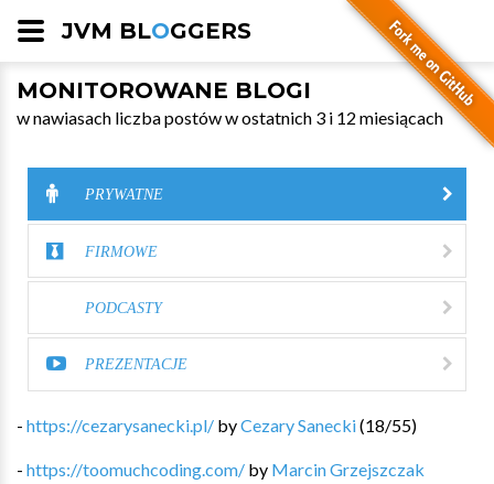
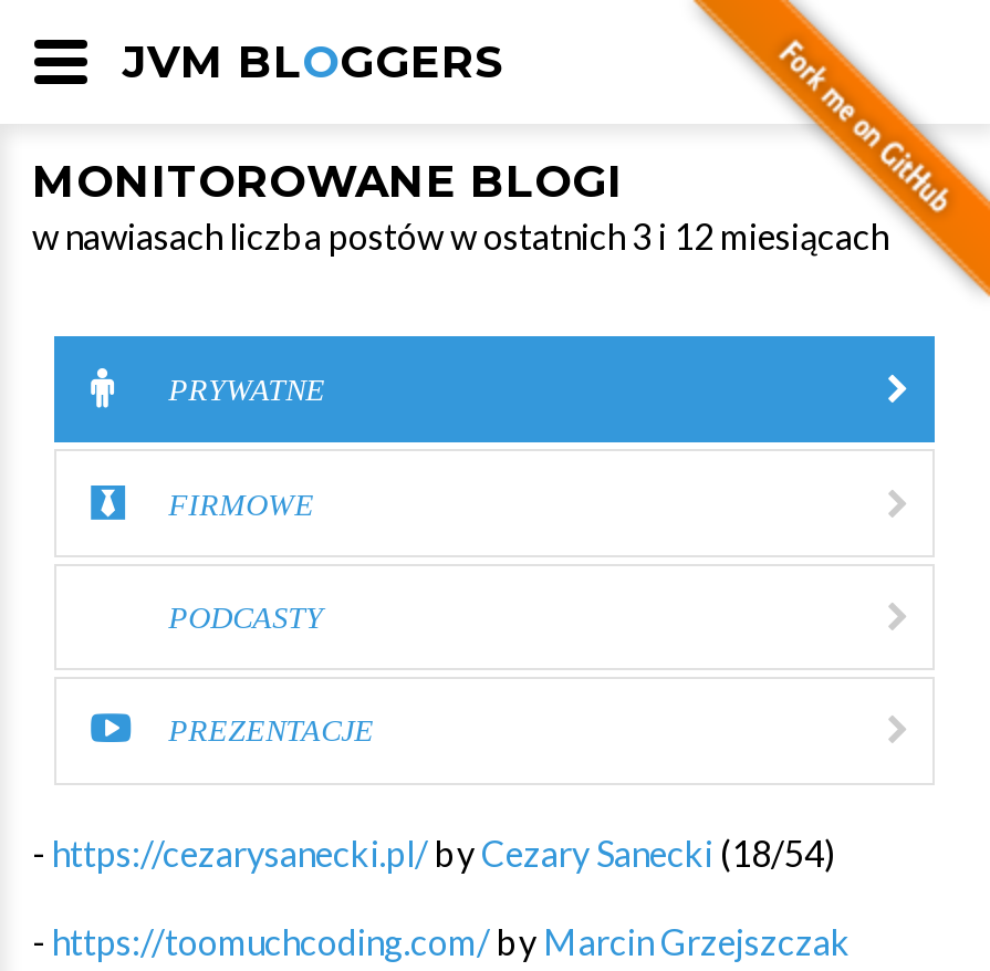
- - https://cezarysanecki.pl/ by Cezary Sanecki (18/55)
+ - https://cezarysanecki.pl/ by Cezary Sanecki (18/54)
